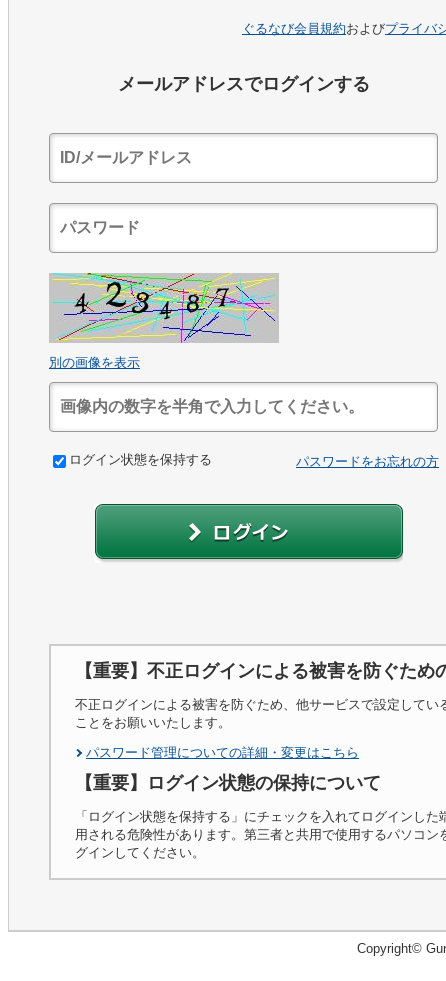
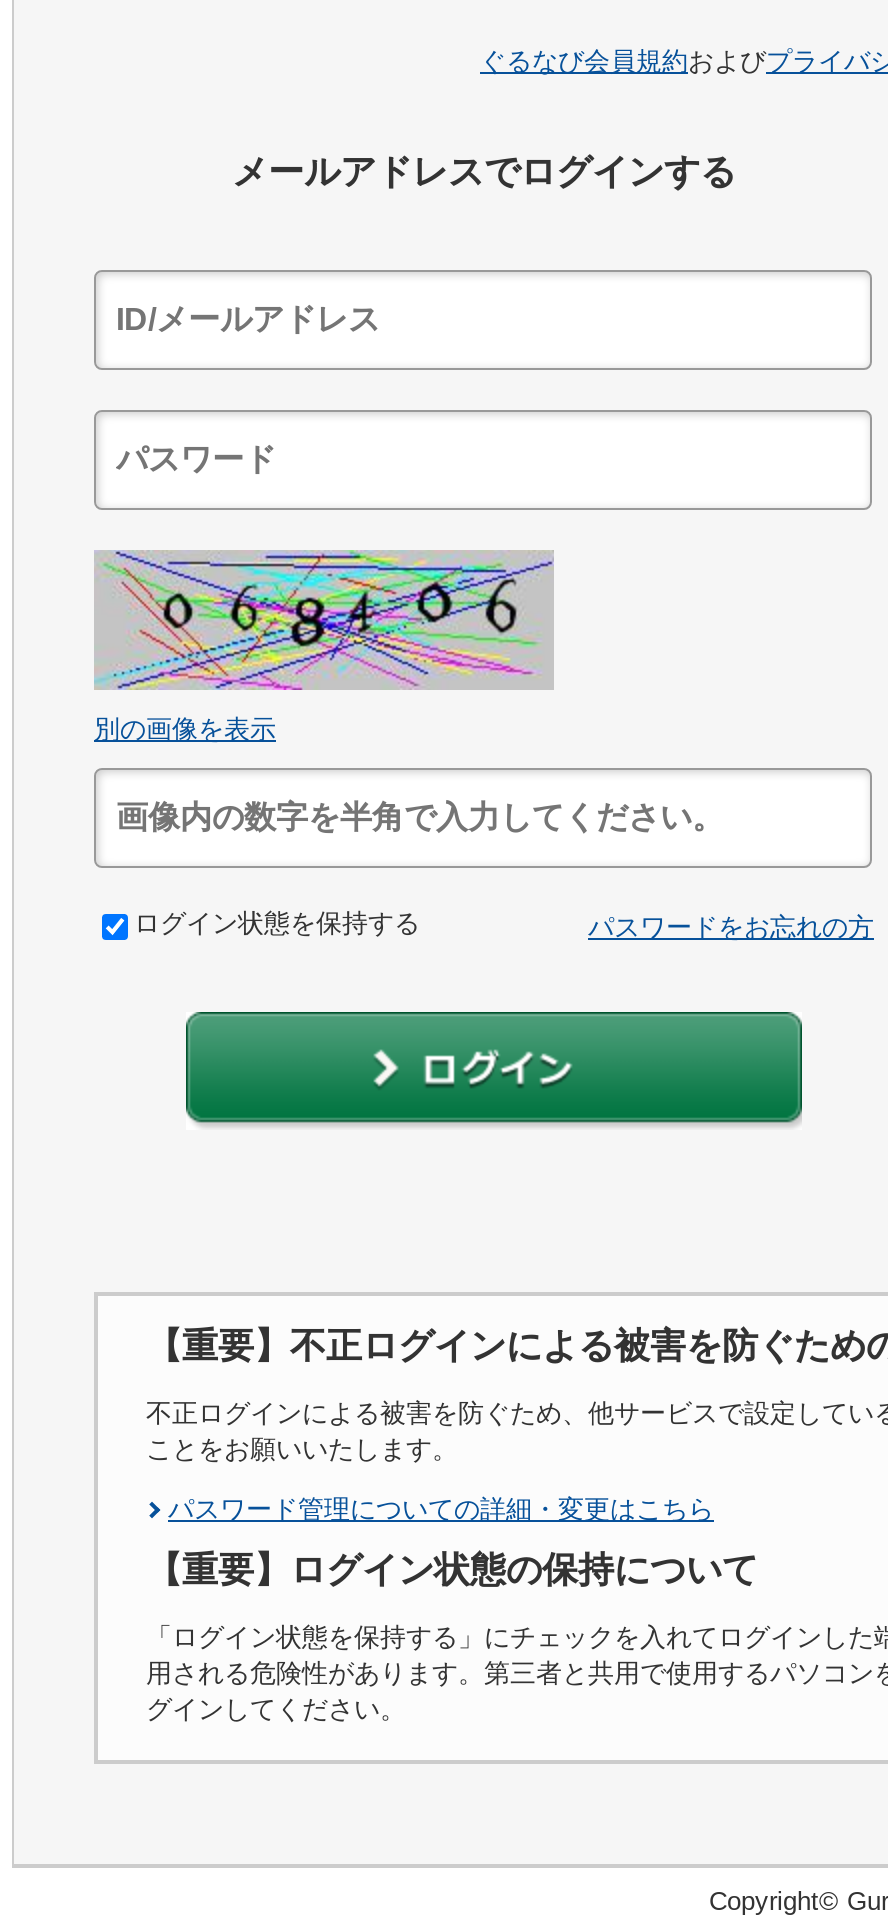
- [image]
+ [image]
